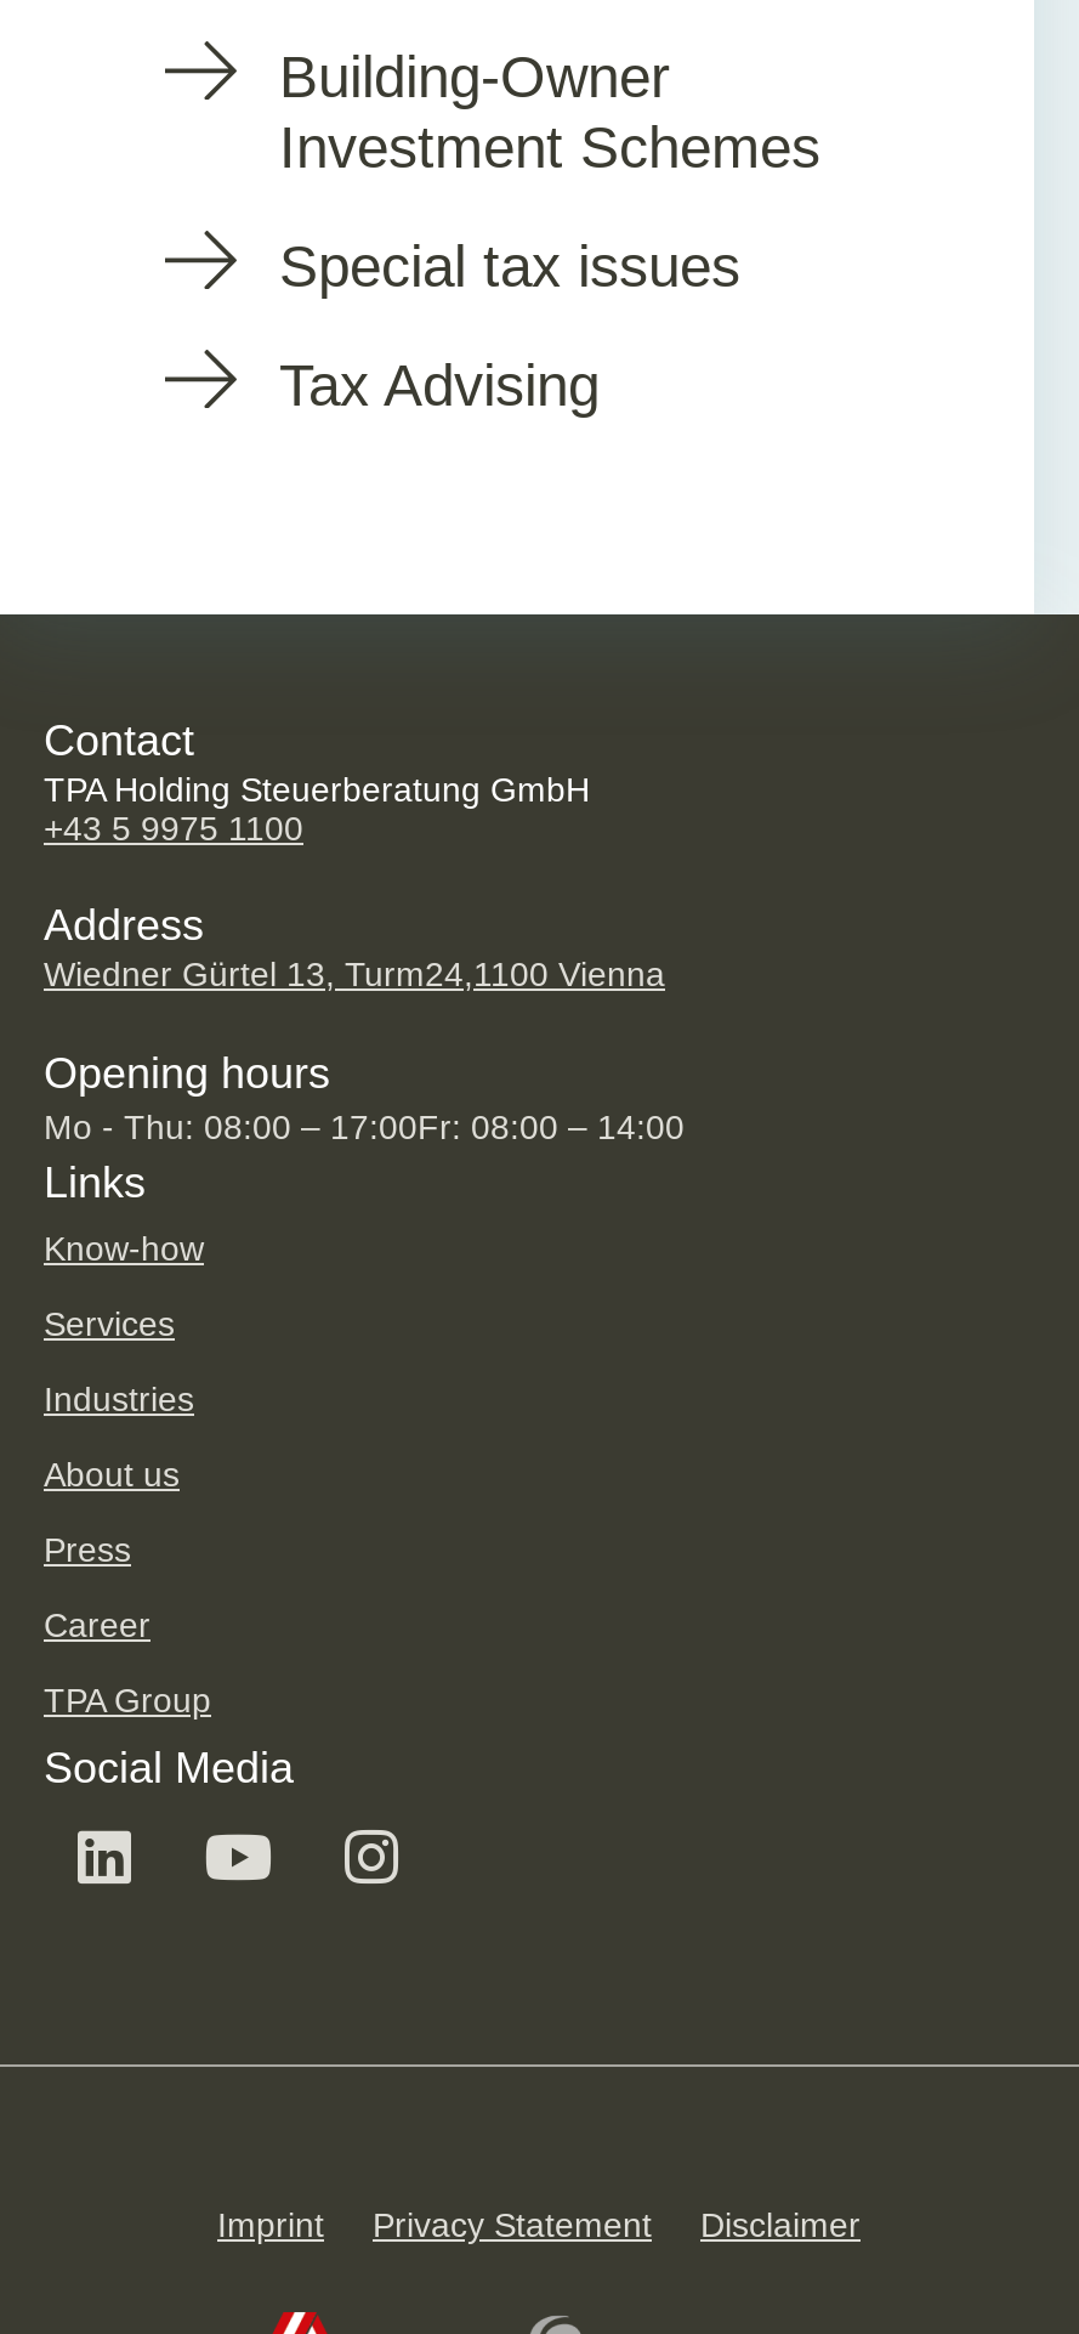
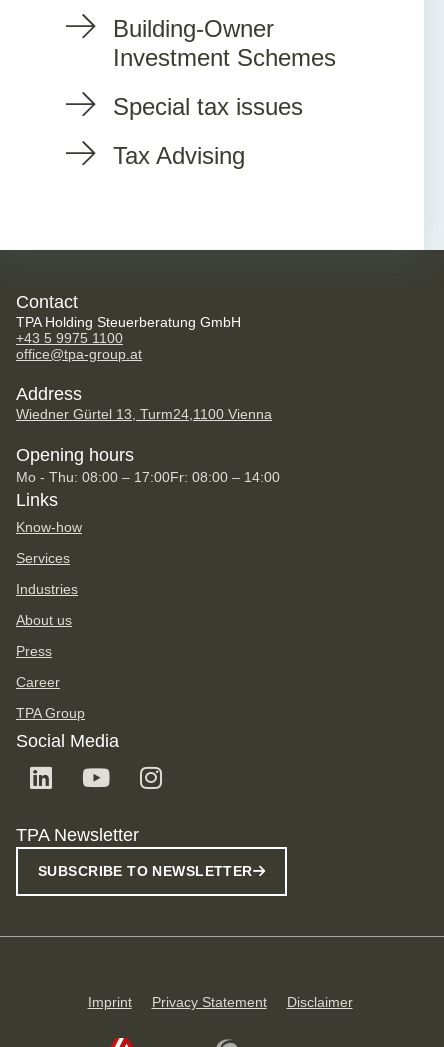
+ office@tpa-group.at

+ TPA Newsletter
+ SUBSCRIBE TO NEWSLETTER
